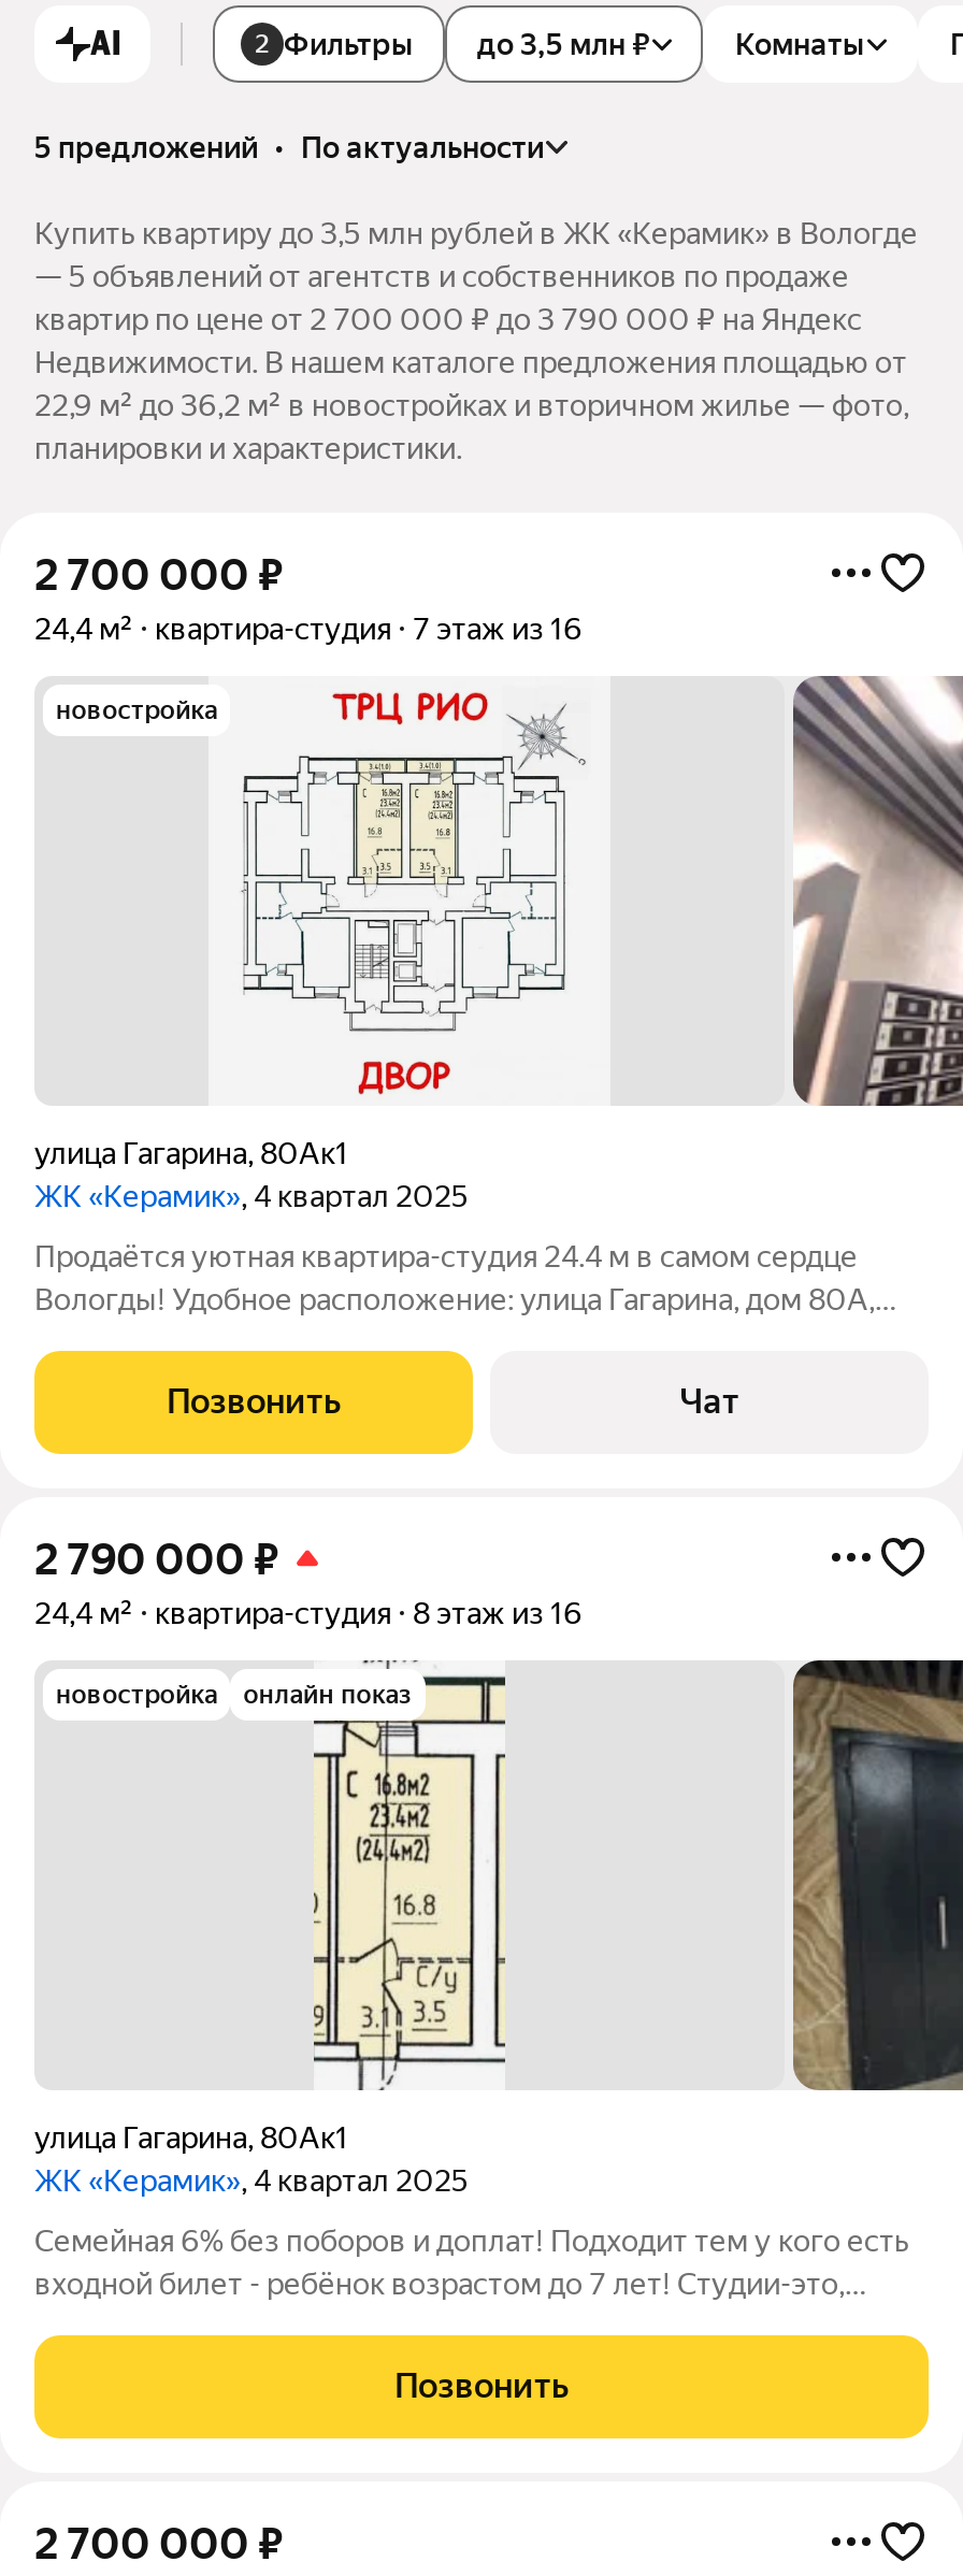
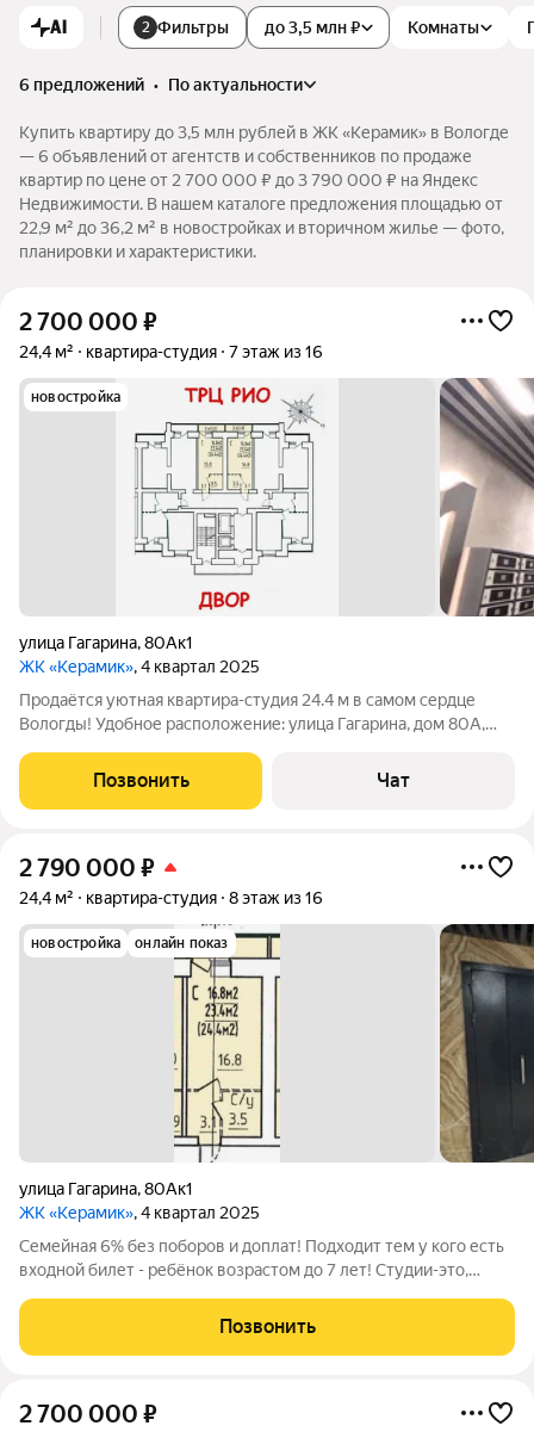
- 5 предложений • по актуальности
+ 6 предложений • по актуальности

- — 5 объявлений от агентств и собственников по продаже
+ — 6 объявлений от агентств и собственников по продаже
